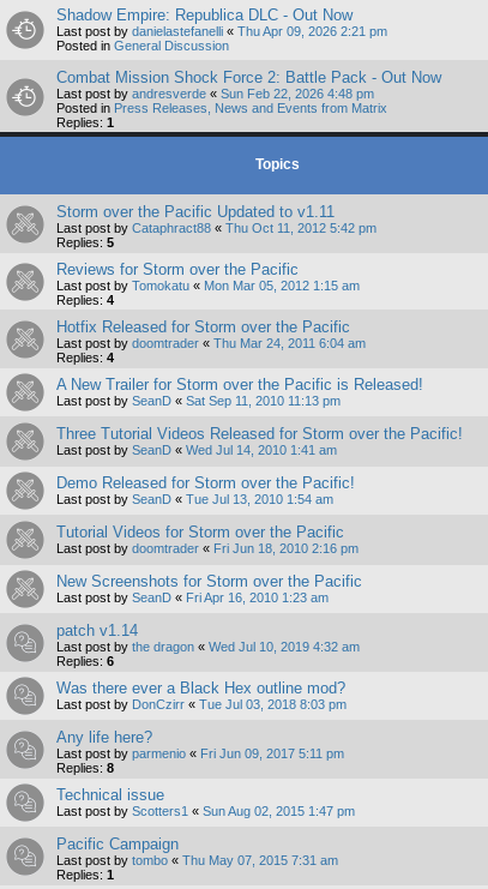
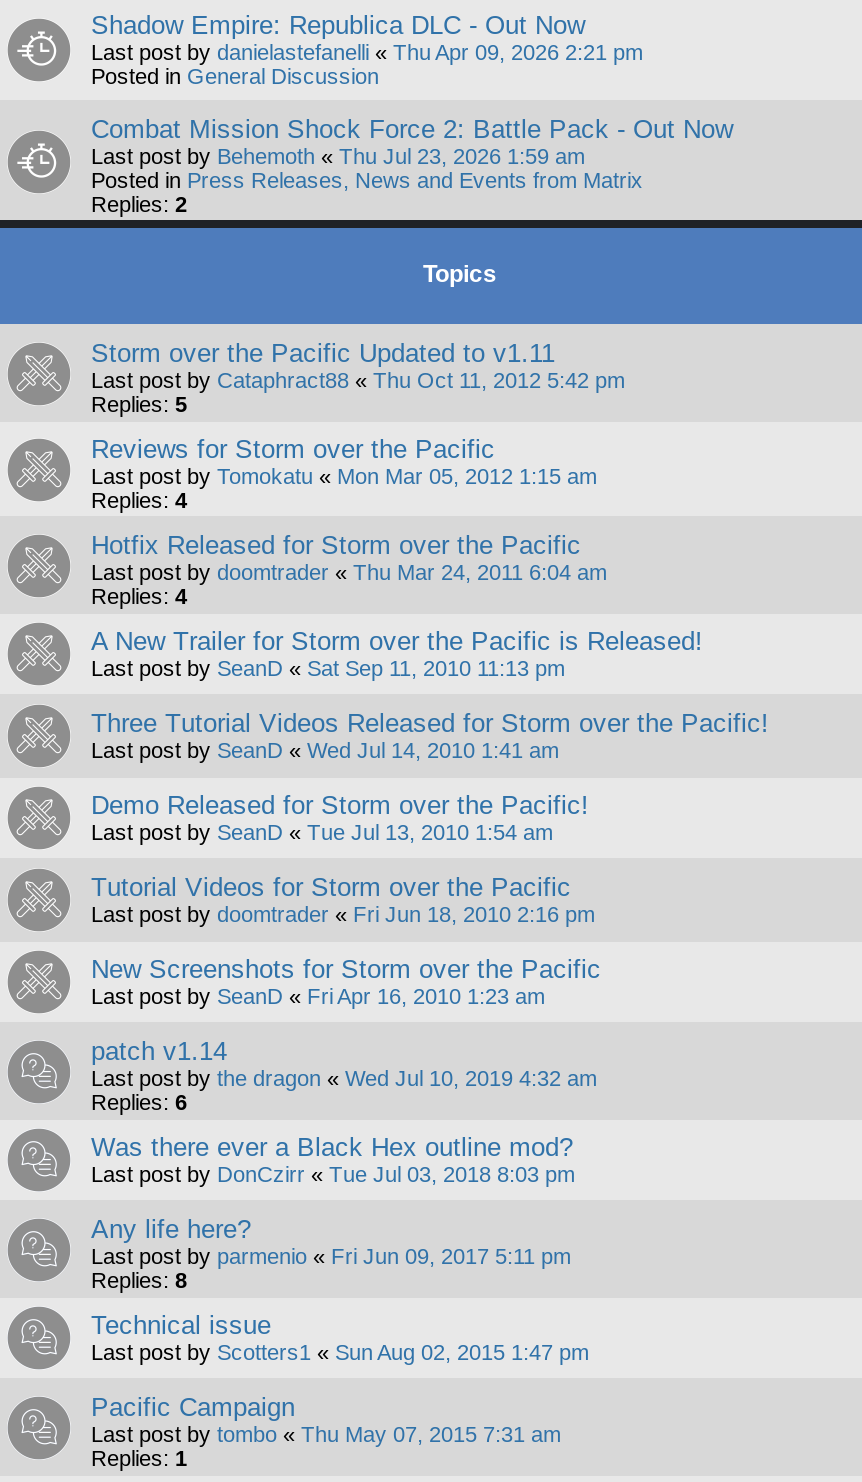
- Last post by andresverde «Sun Feb 22, 2026 4:48 pm
+ Last post by Behemoth «Thu Jul 23, 2026 1:59 am

- Replies: 1
+ Replies: 2
